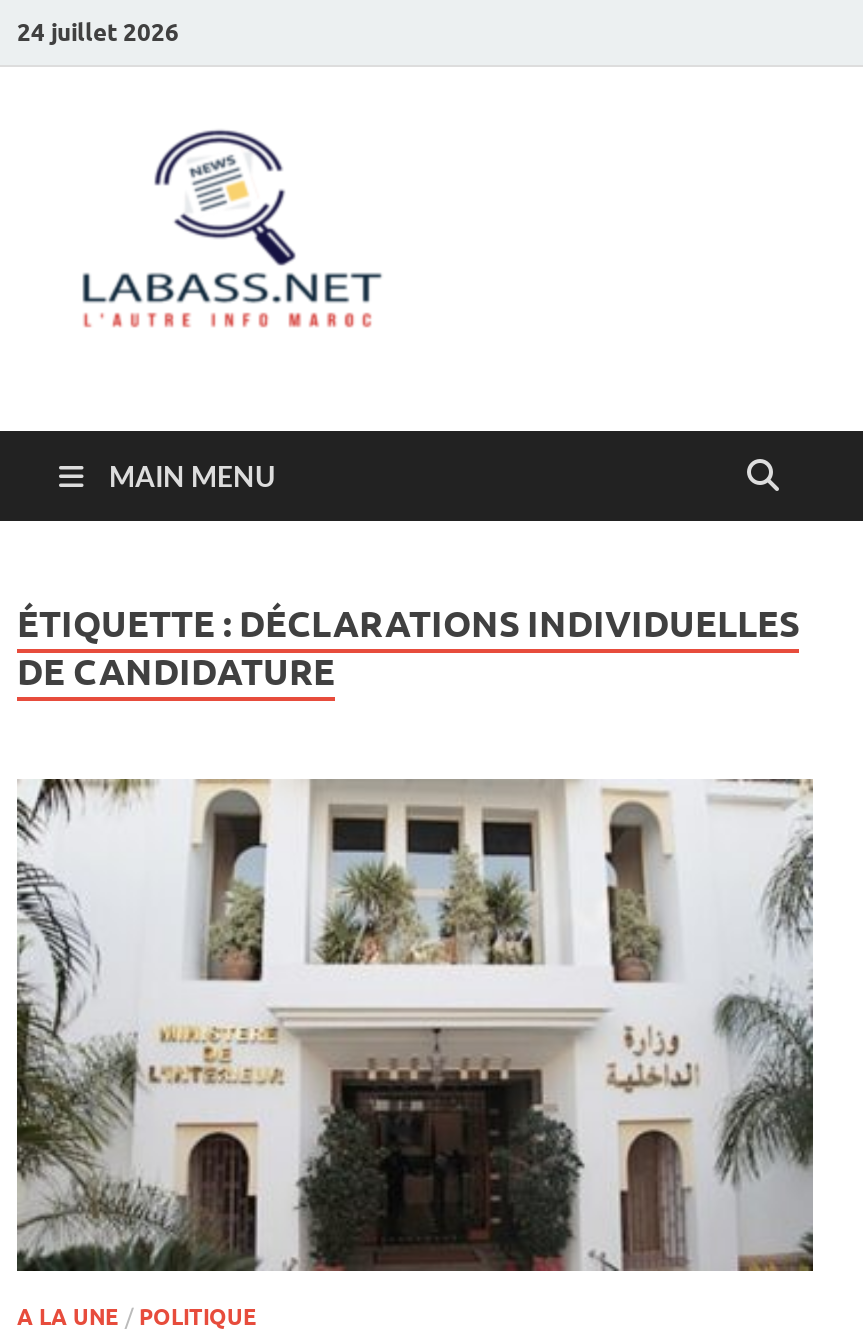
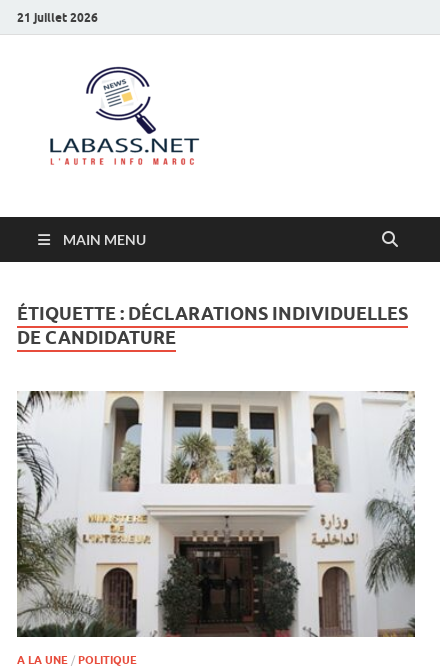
- 24 juillet 2026
+ 21 juillet 2026
